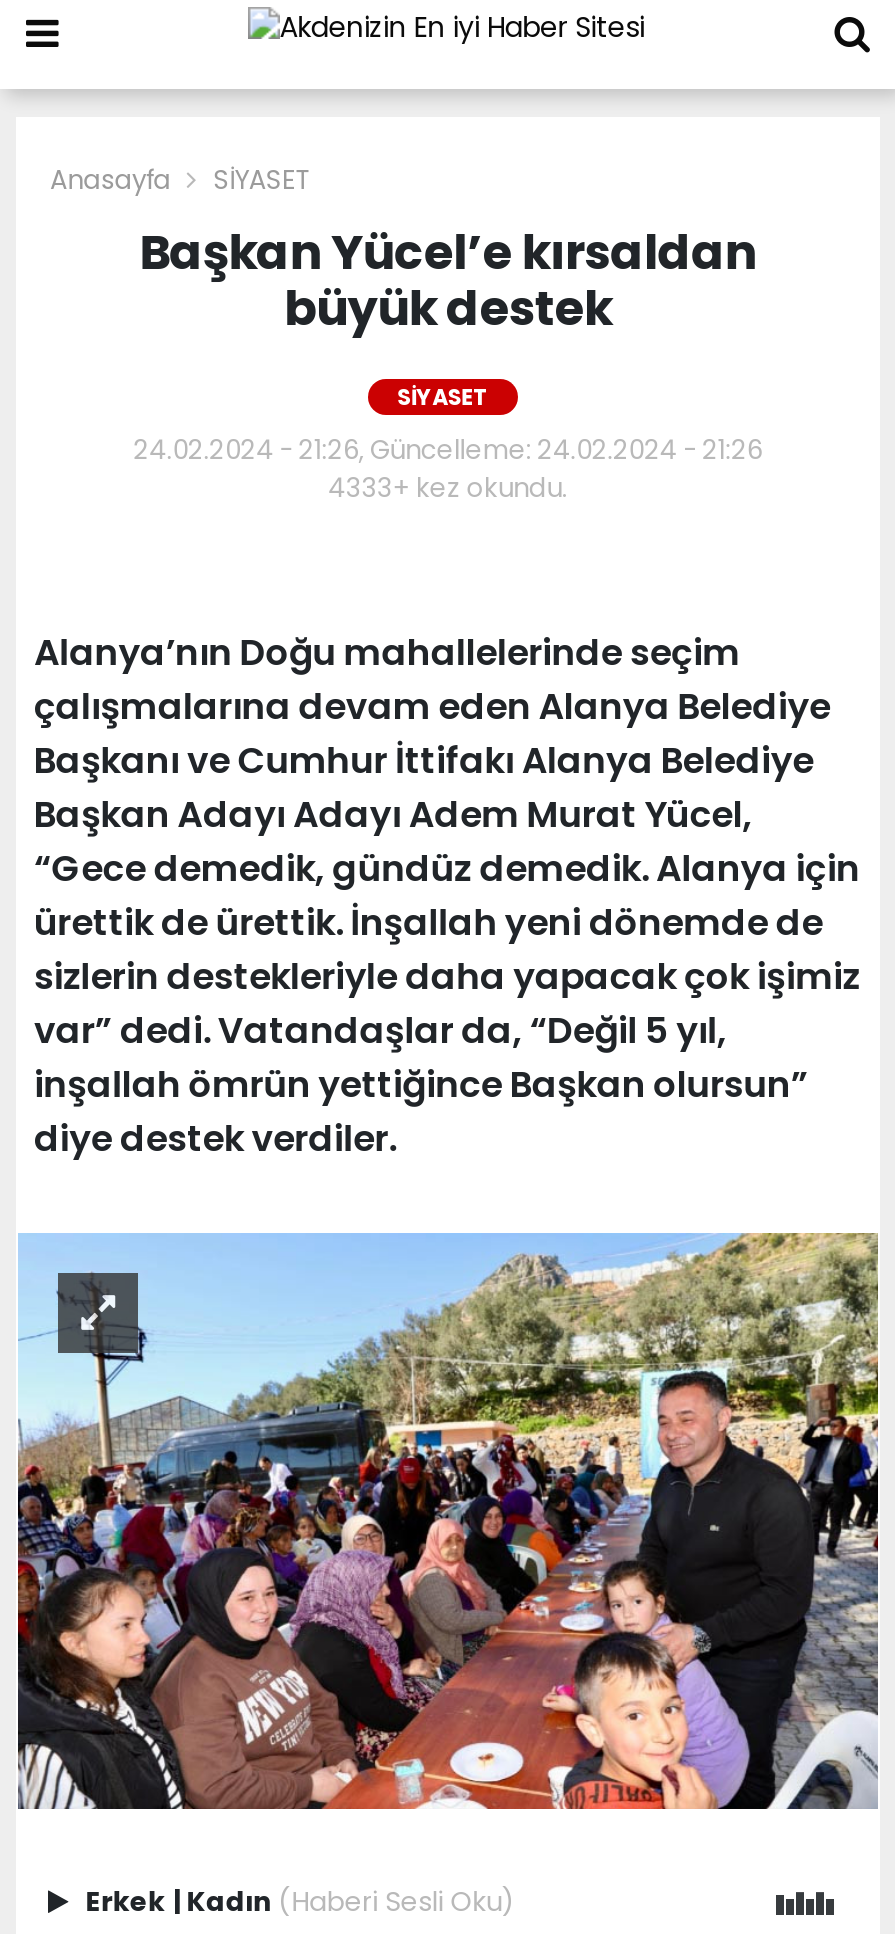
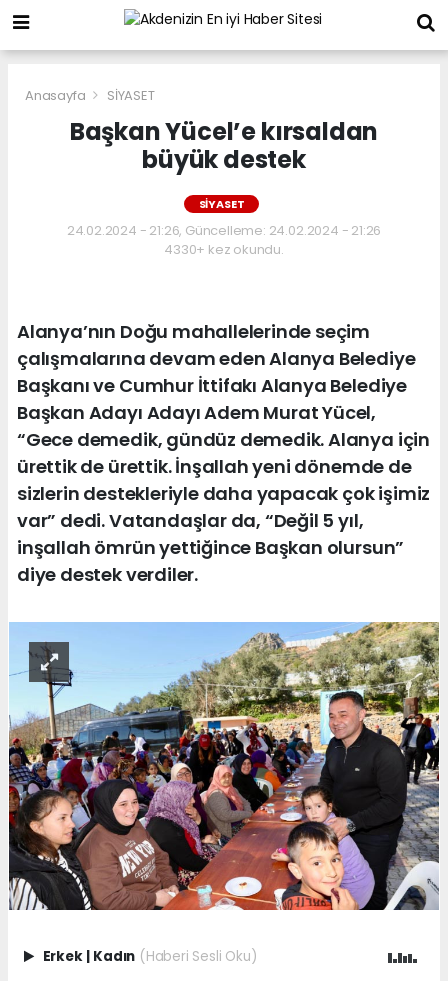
- 4333+ kez okundu.
+ 4330+ kez okundu.
